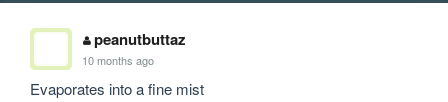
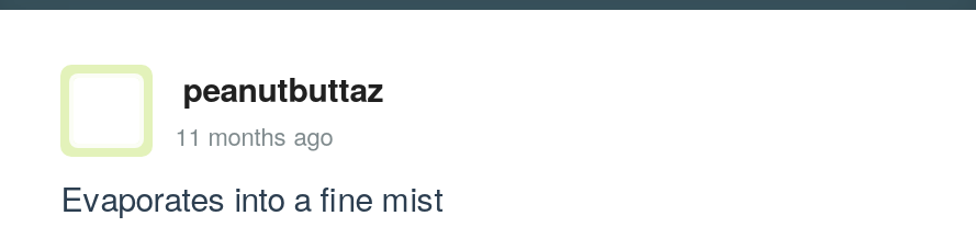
- 10 months ago
+ 11 months ago
